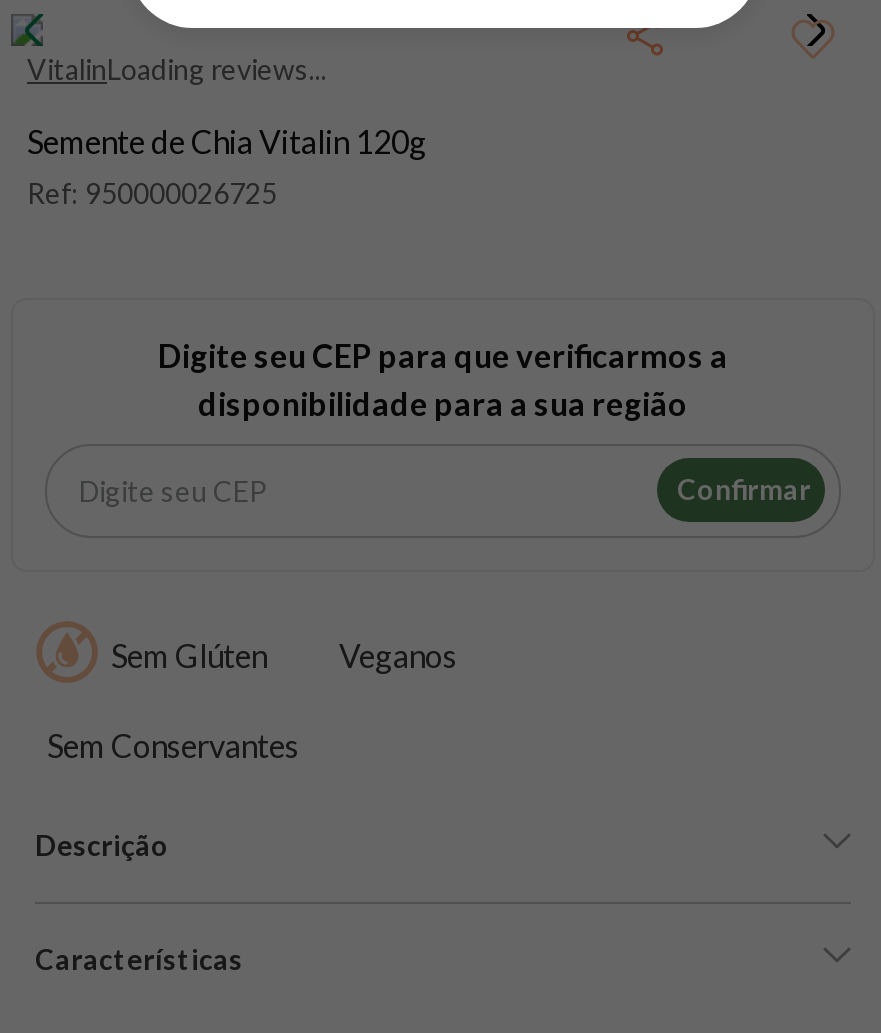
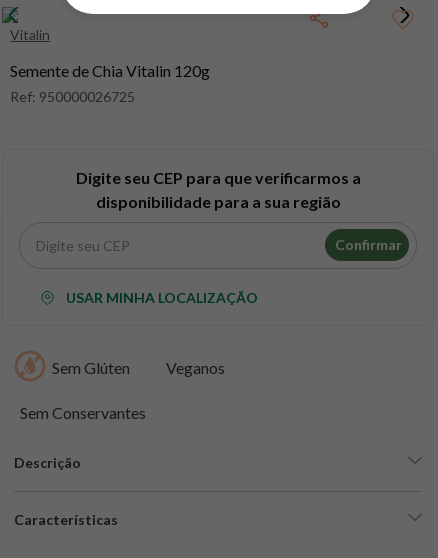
- VitalinLoading reviews...
+ Vitalin

+ USAR MINHA LOCALIZAÇÃO
